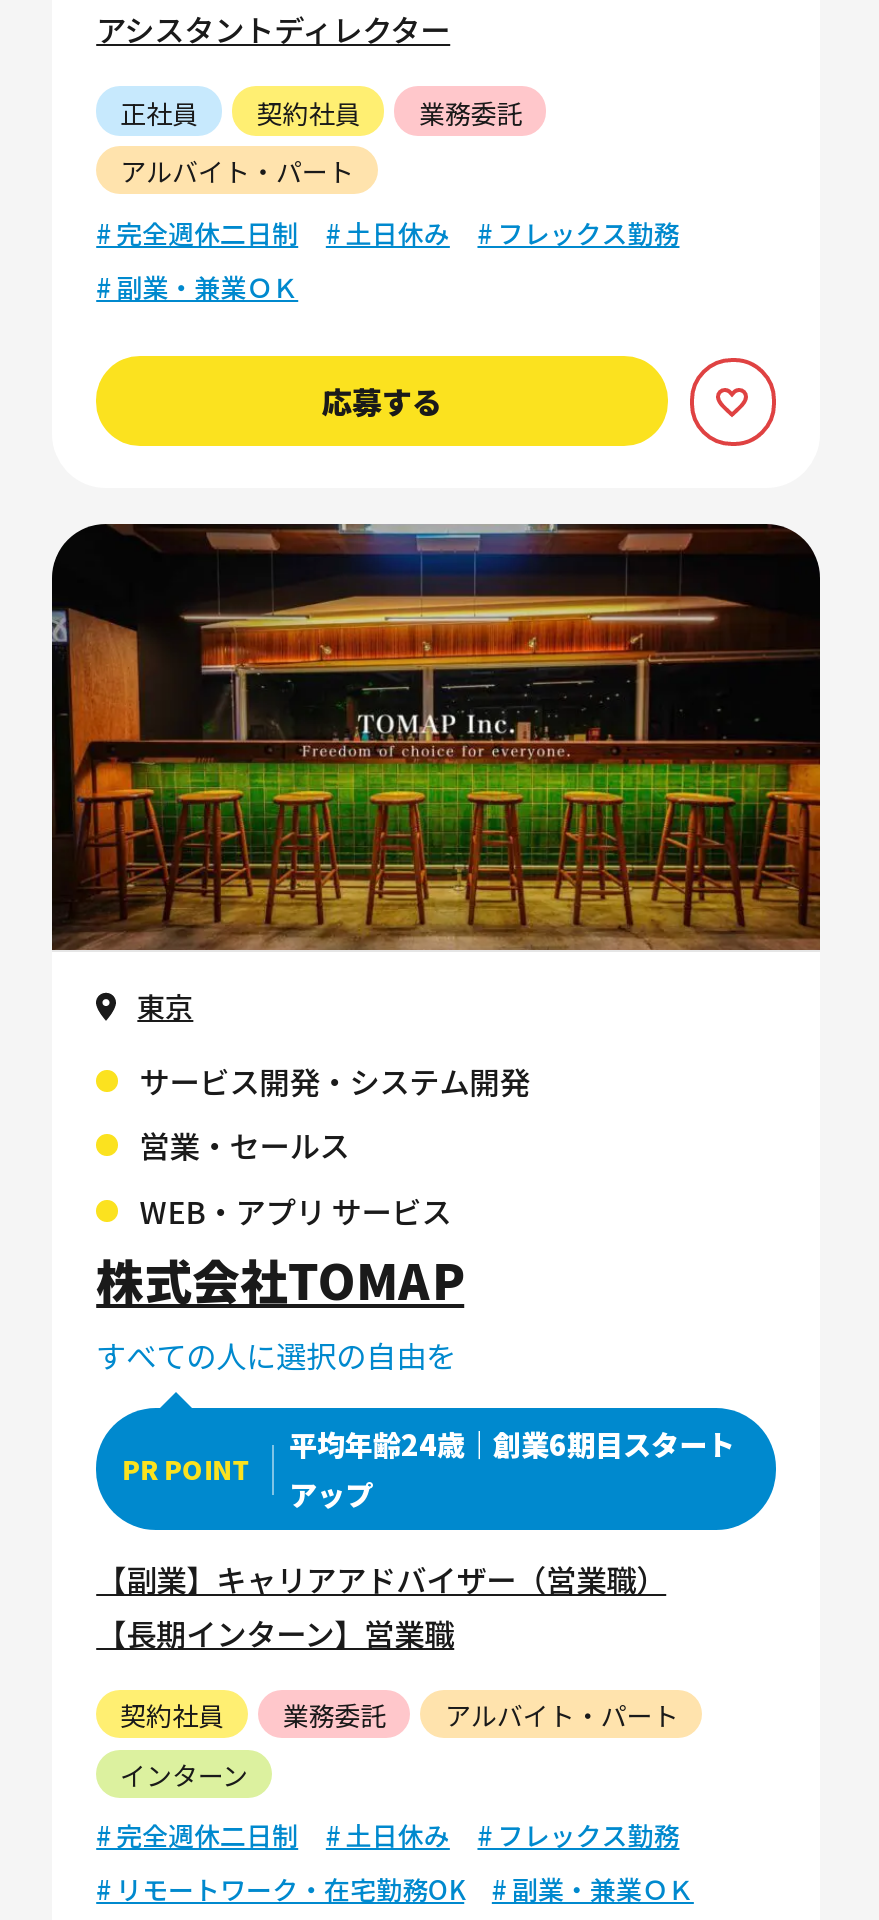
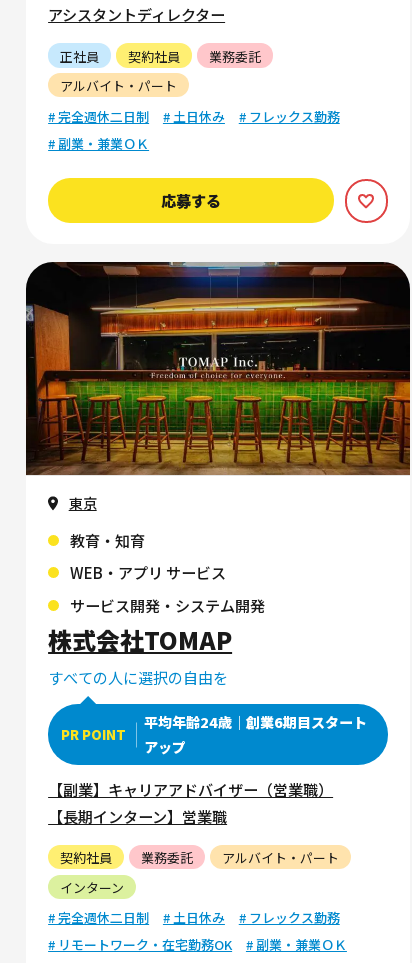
moved down: サービス開発・システム開発

- 営業・セールス
+ 教育・知育

moved up: WEB・アプリ サービス
